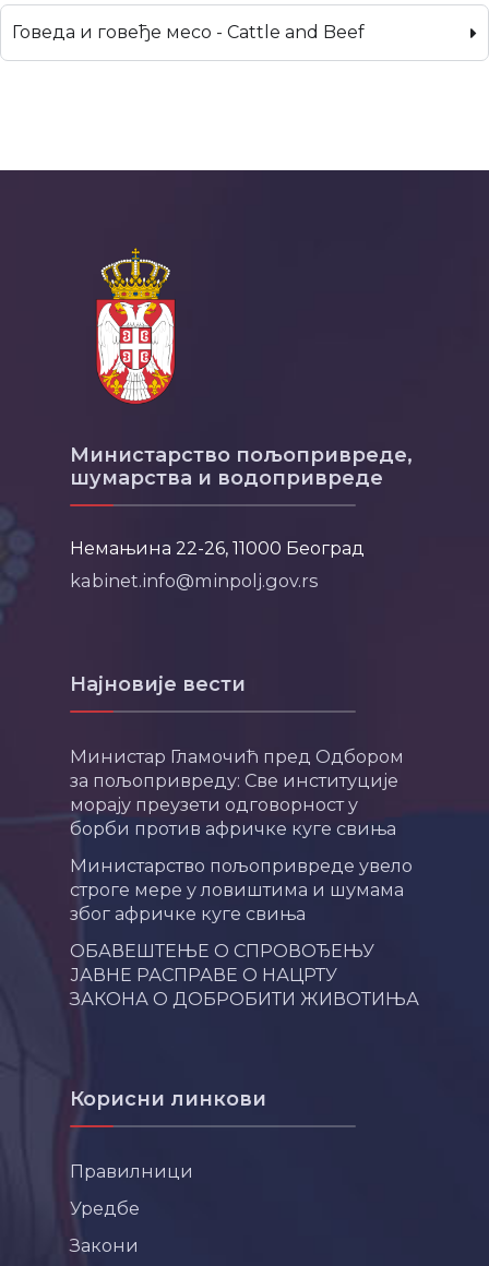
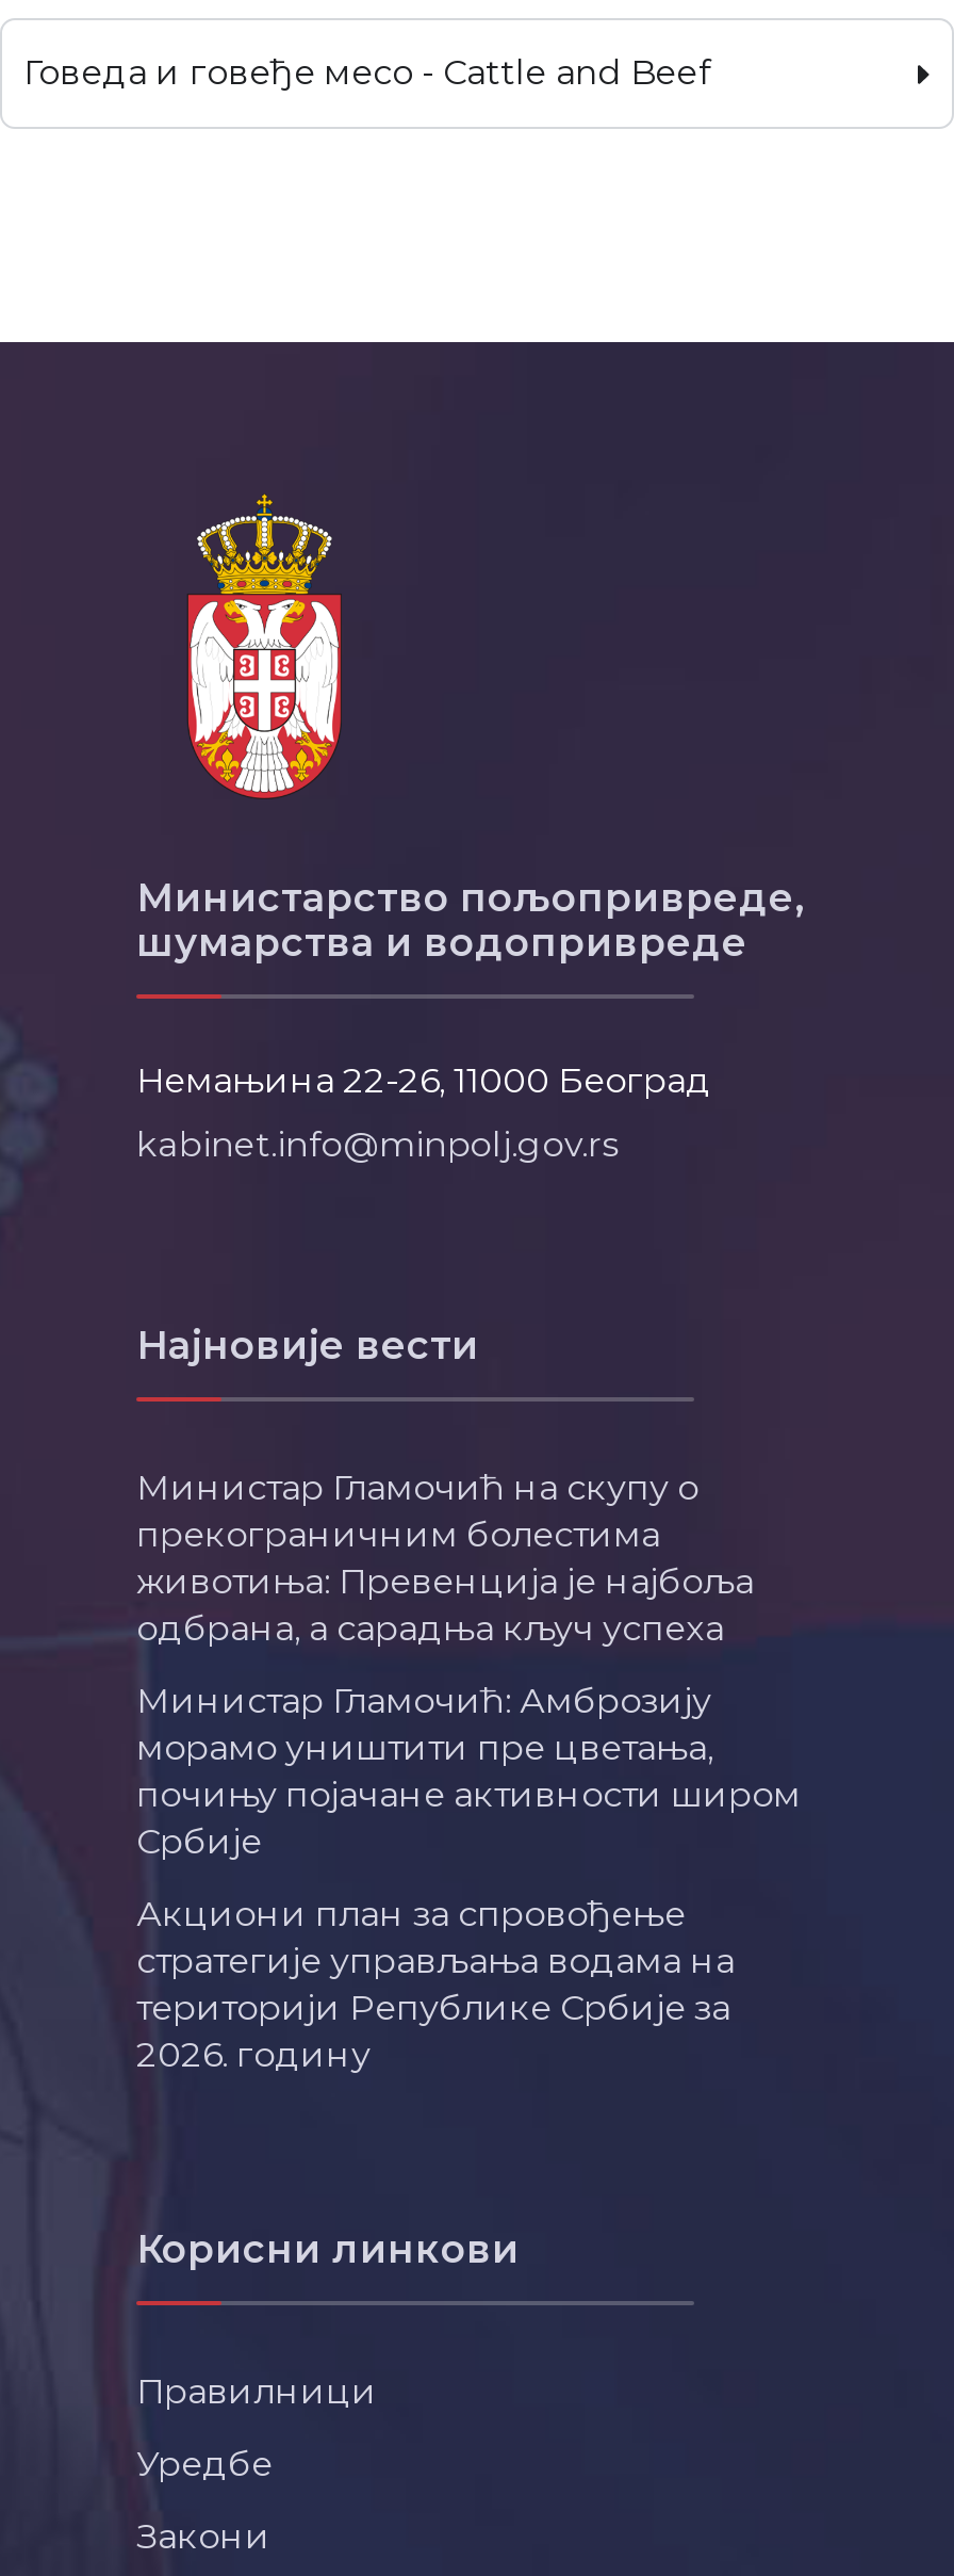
- Министар Гламочић пред Одбором
- за пољопривреду: Све институције
- морају преузети одговорност у
- борби против афричке куге свиња
+ Министар Гламочић на скупу о
+ прекограничним болестима
+ животиња: Превенција је најбоља
+ одбрана, а сарадња кључ успеха

- Министарство пољопривреде увело
- строге мере у ловиштима и шумама
- због афричке куге свиња
+ Министар Гламочић: Амброзију
+ морамо уништити пре цветања,
+ почињу појачане активности широм
+ Србије

- ОБАВЕШТЕЊЕ О СПРОВОЂЕЊУ
- ЈАВНЕ РАСПРАВЕ О НАЦРТУ
- ЗАКОНА О ДОБРОБИТИ ЖИВОТИЊА
+ Акциони план за спровођење
+ стратегије управљања водама на
+ територији Републике Србије за
+ 2026. годину
